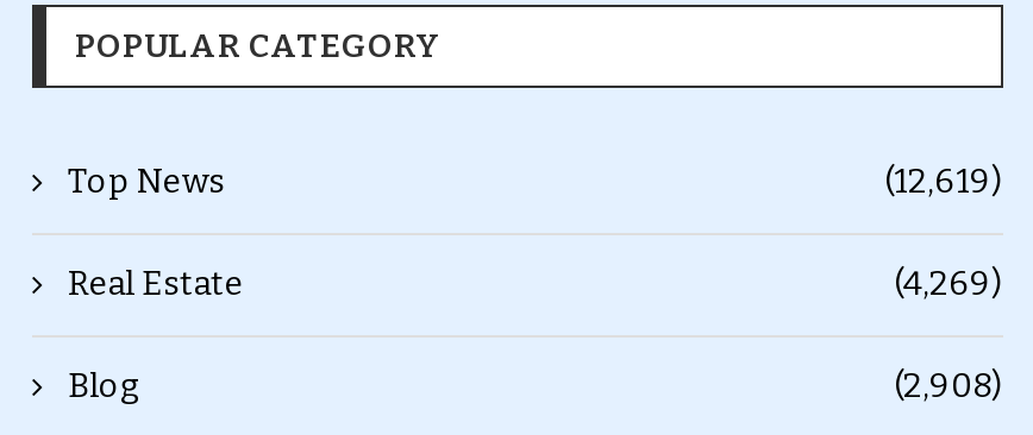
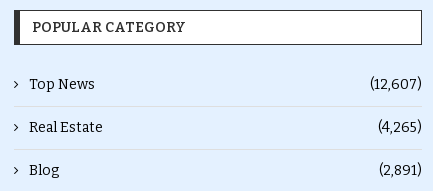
- (12,619)
+ (12,607)

- (4,269)
+ (4,265)

- (2,908)
+ (2,891)
